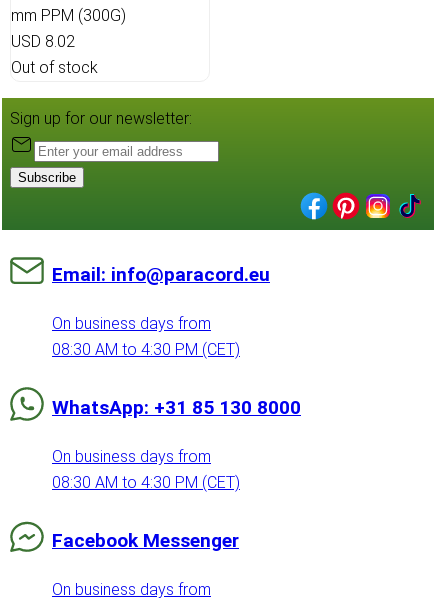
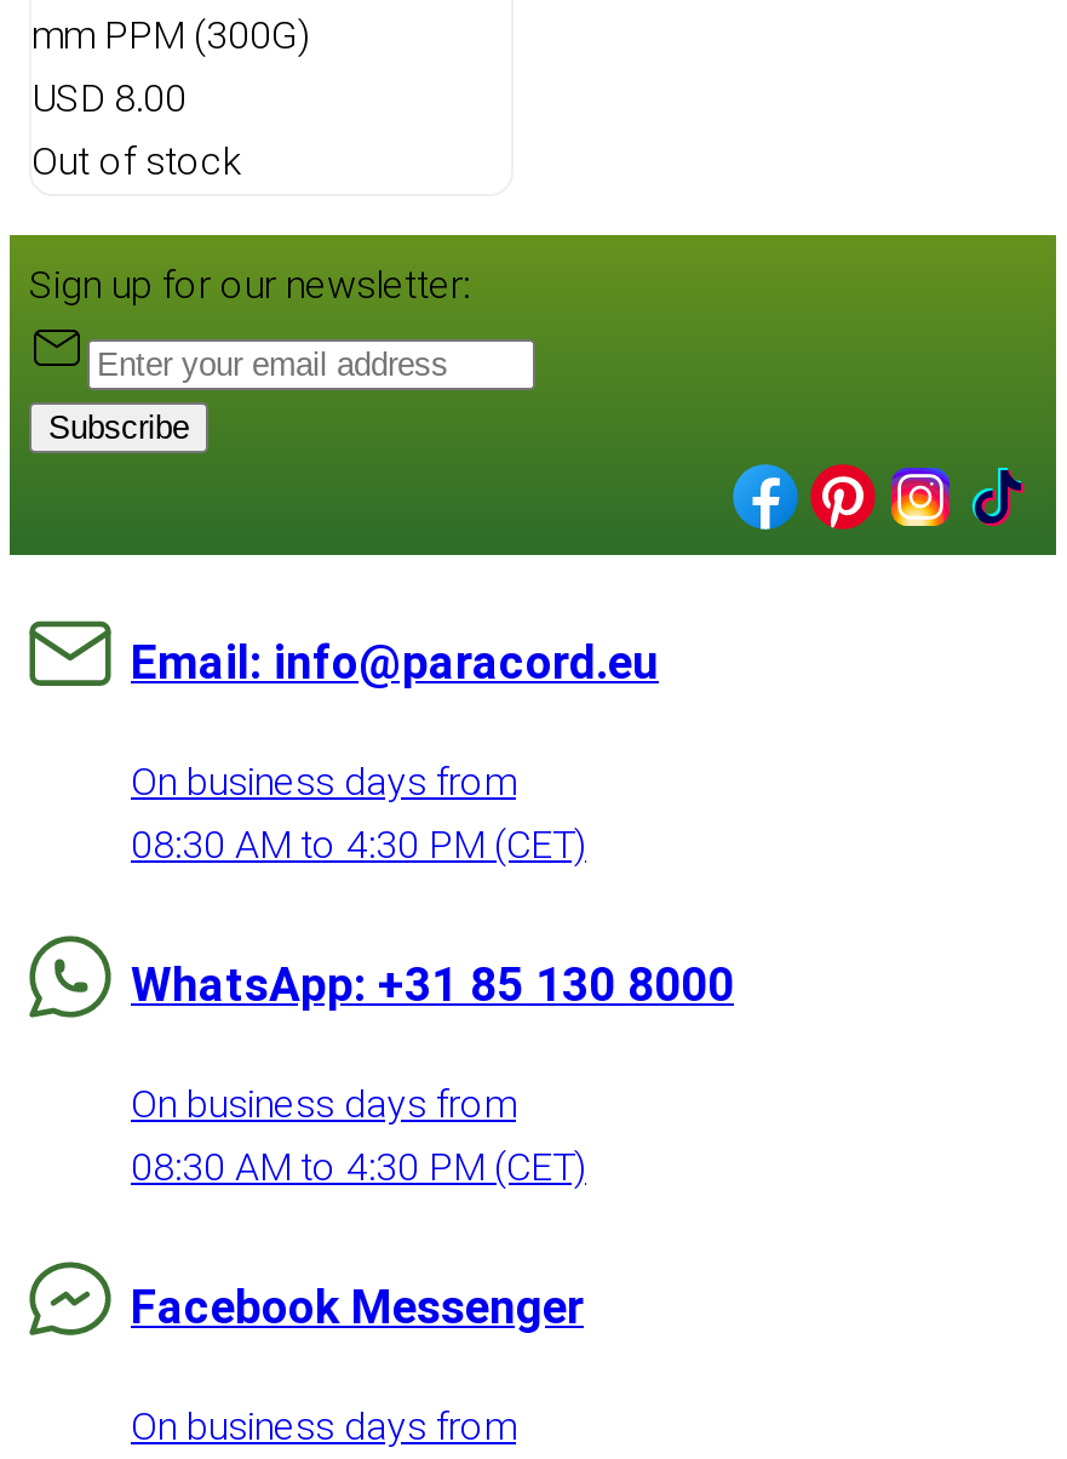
- USD 8.02
+ USD 8.00
